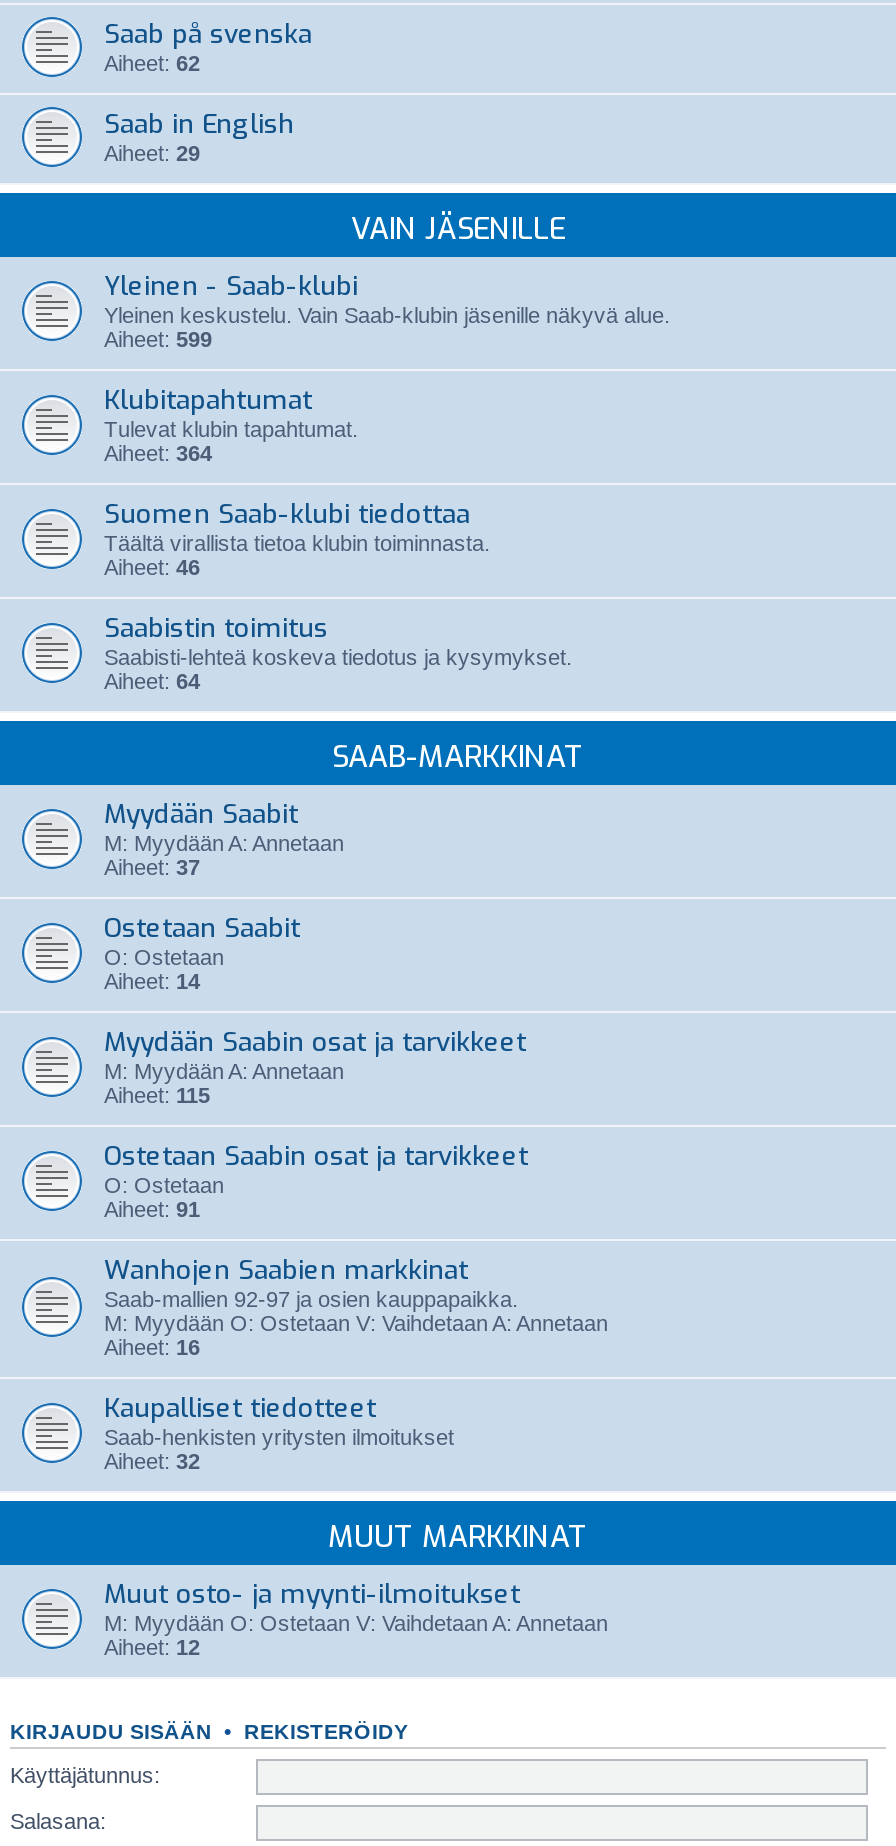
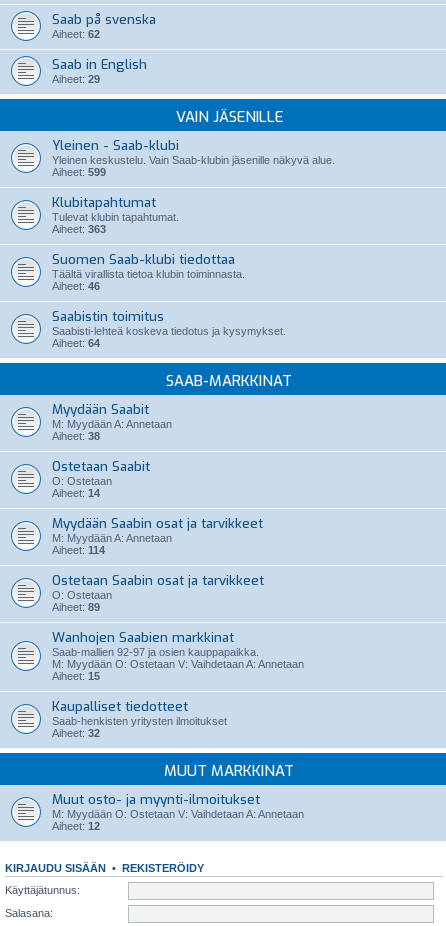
- Aiheet: 364
+ Aiheet: 363

- Aiheet: 37
+ Aiheet: 38

- Aiheet: 115
+ Aiheet: 114

- Aiheet: 91
+ Aiheet: 89

- Aiheet: 16
+ Aiheet: 15
